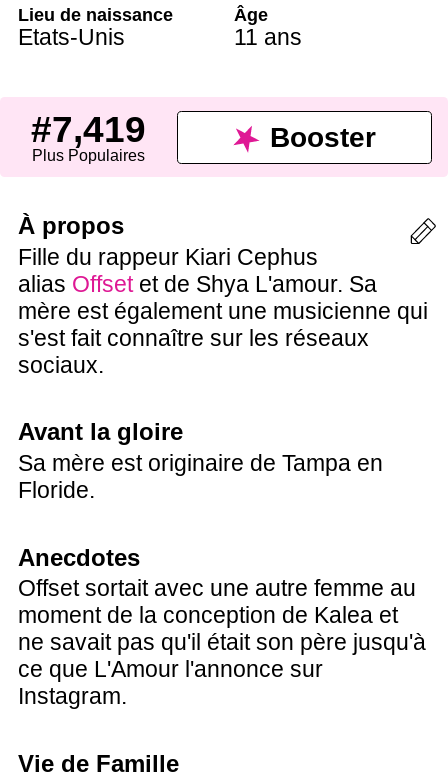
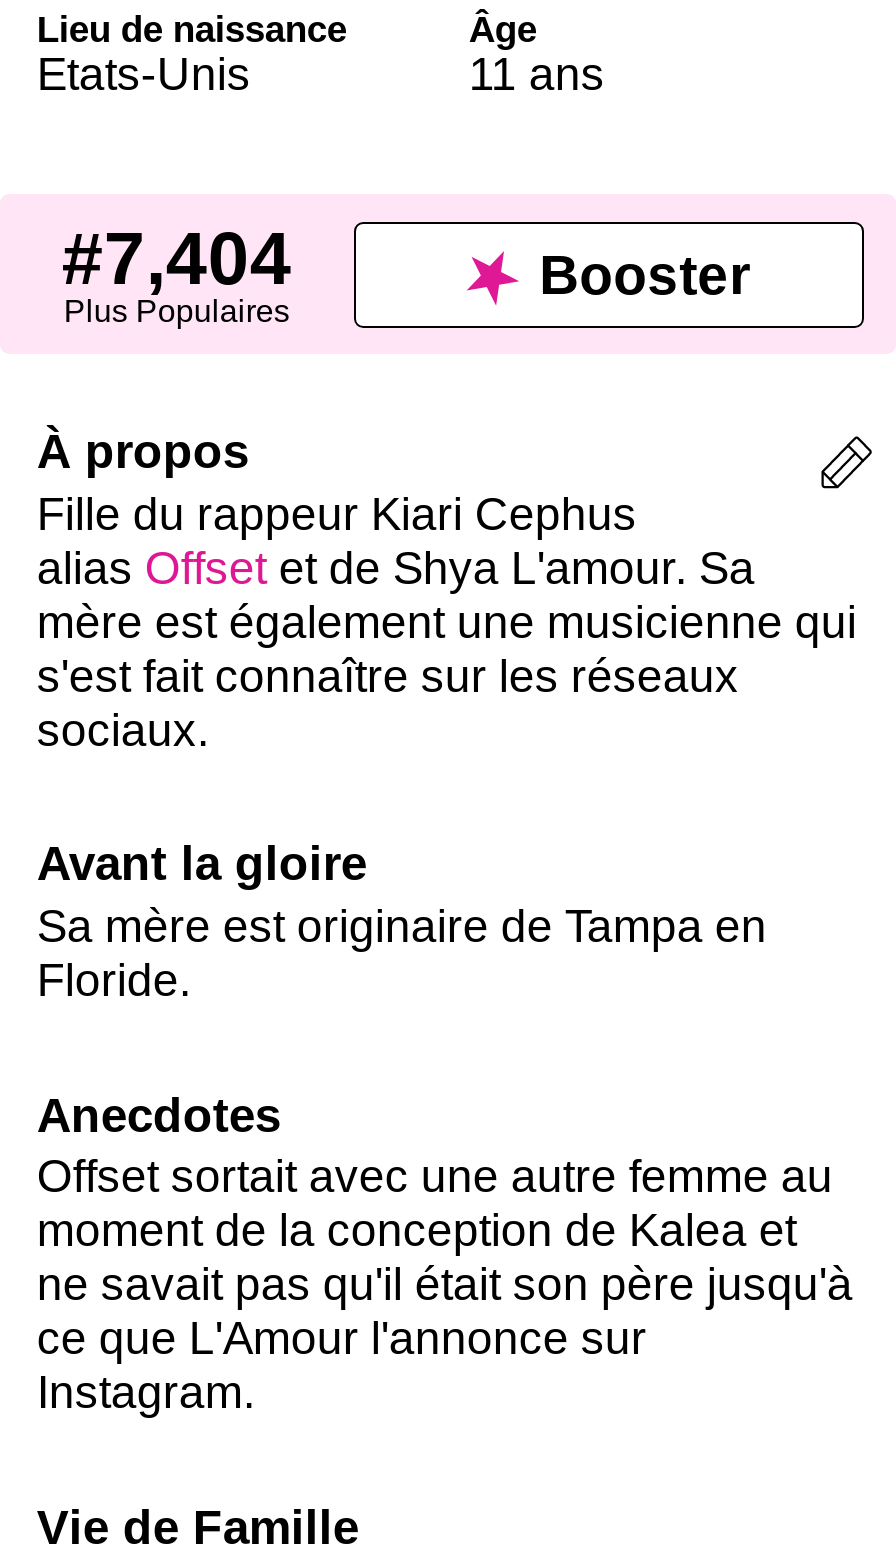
- #7,419
+ #7,404
